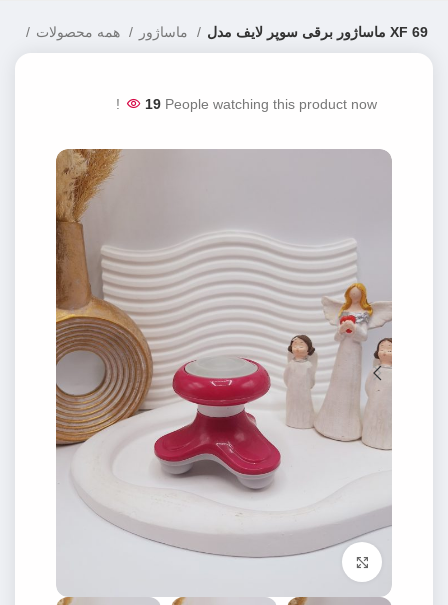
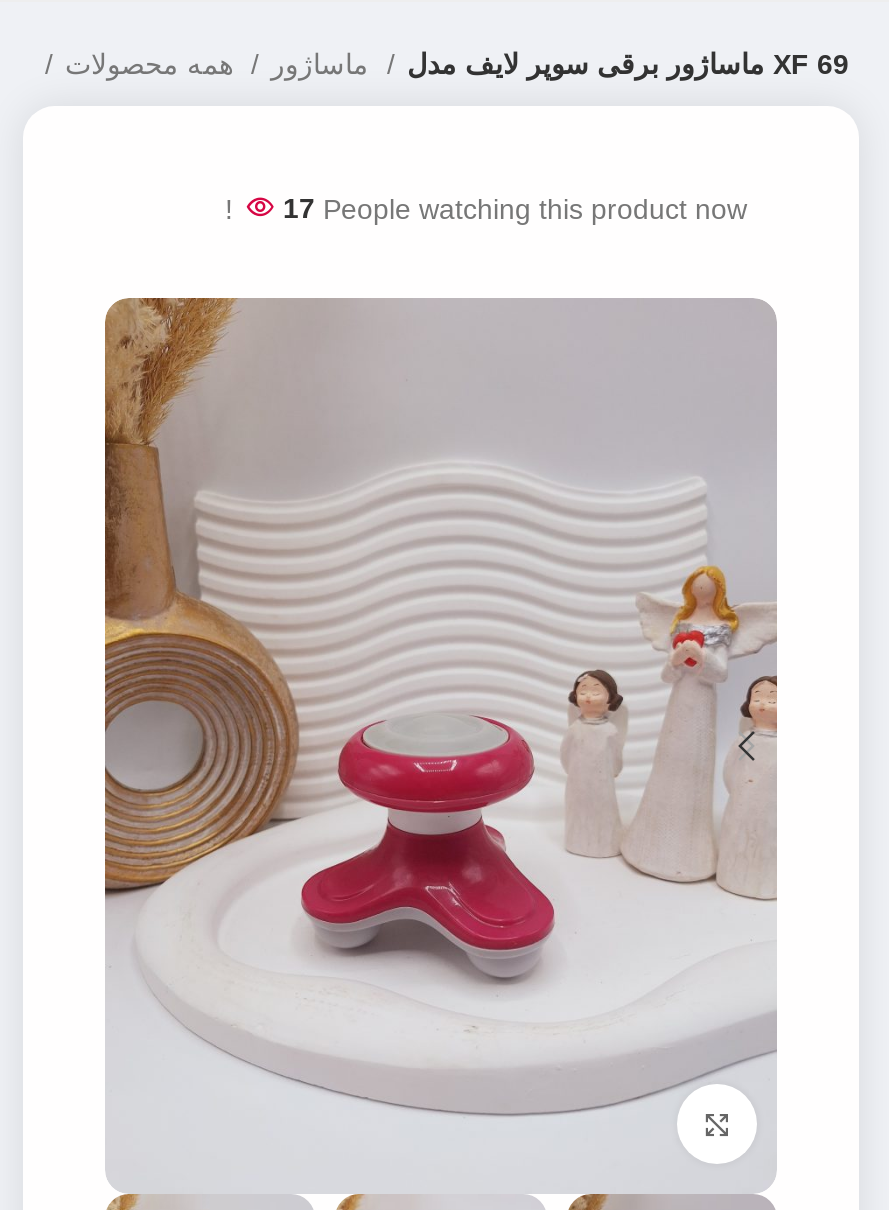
- 19 People watching this product now!
+ 17 People watching this product now!
